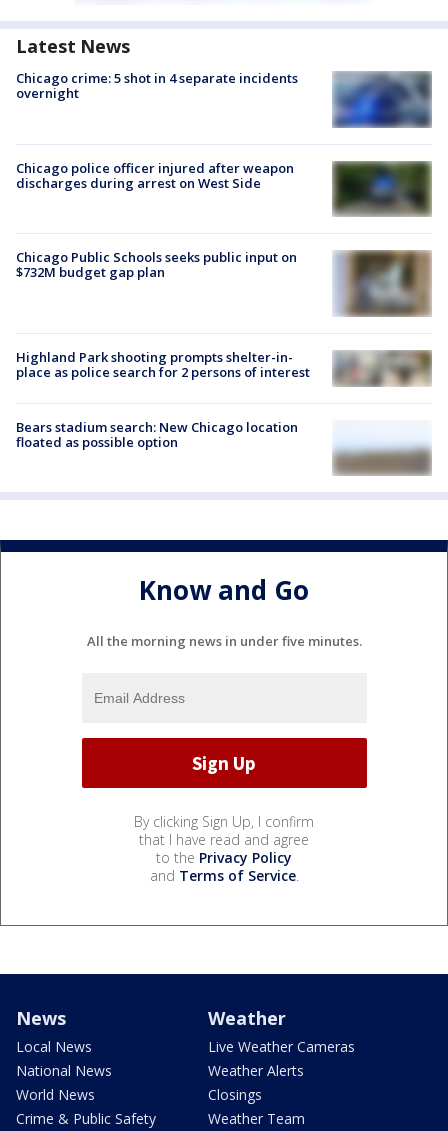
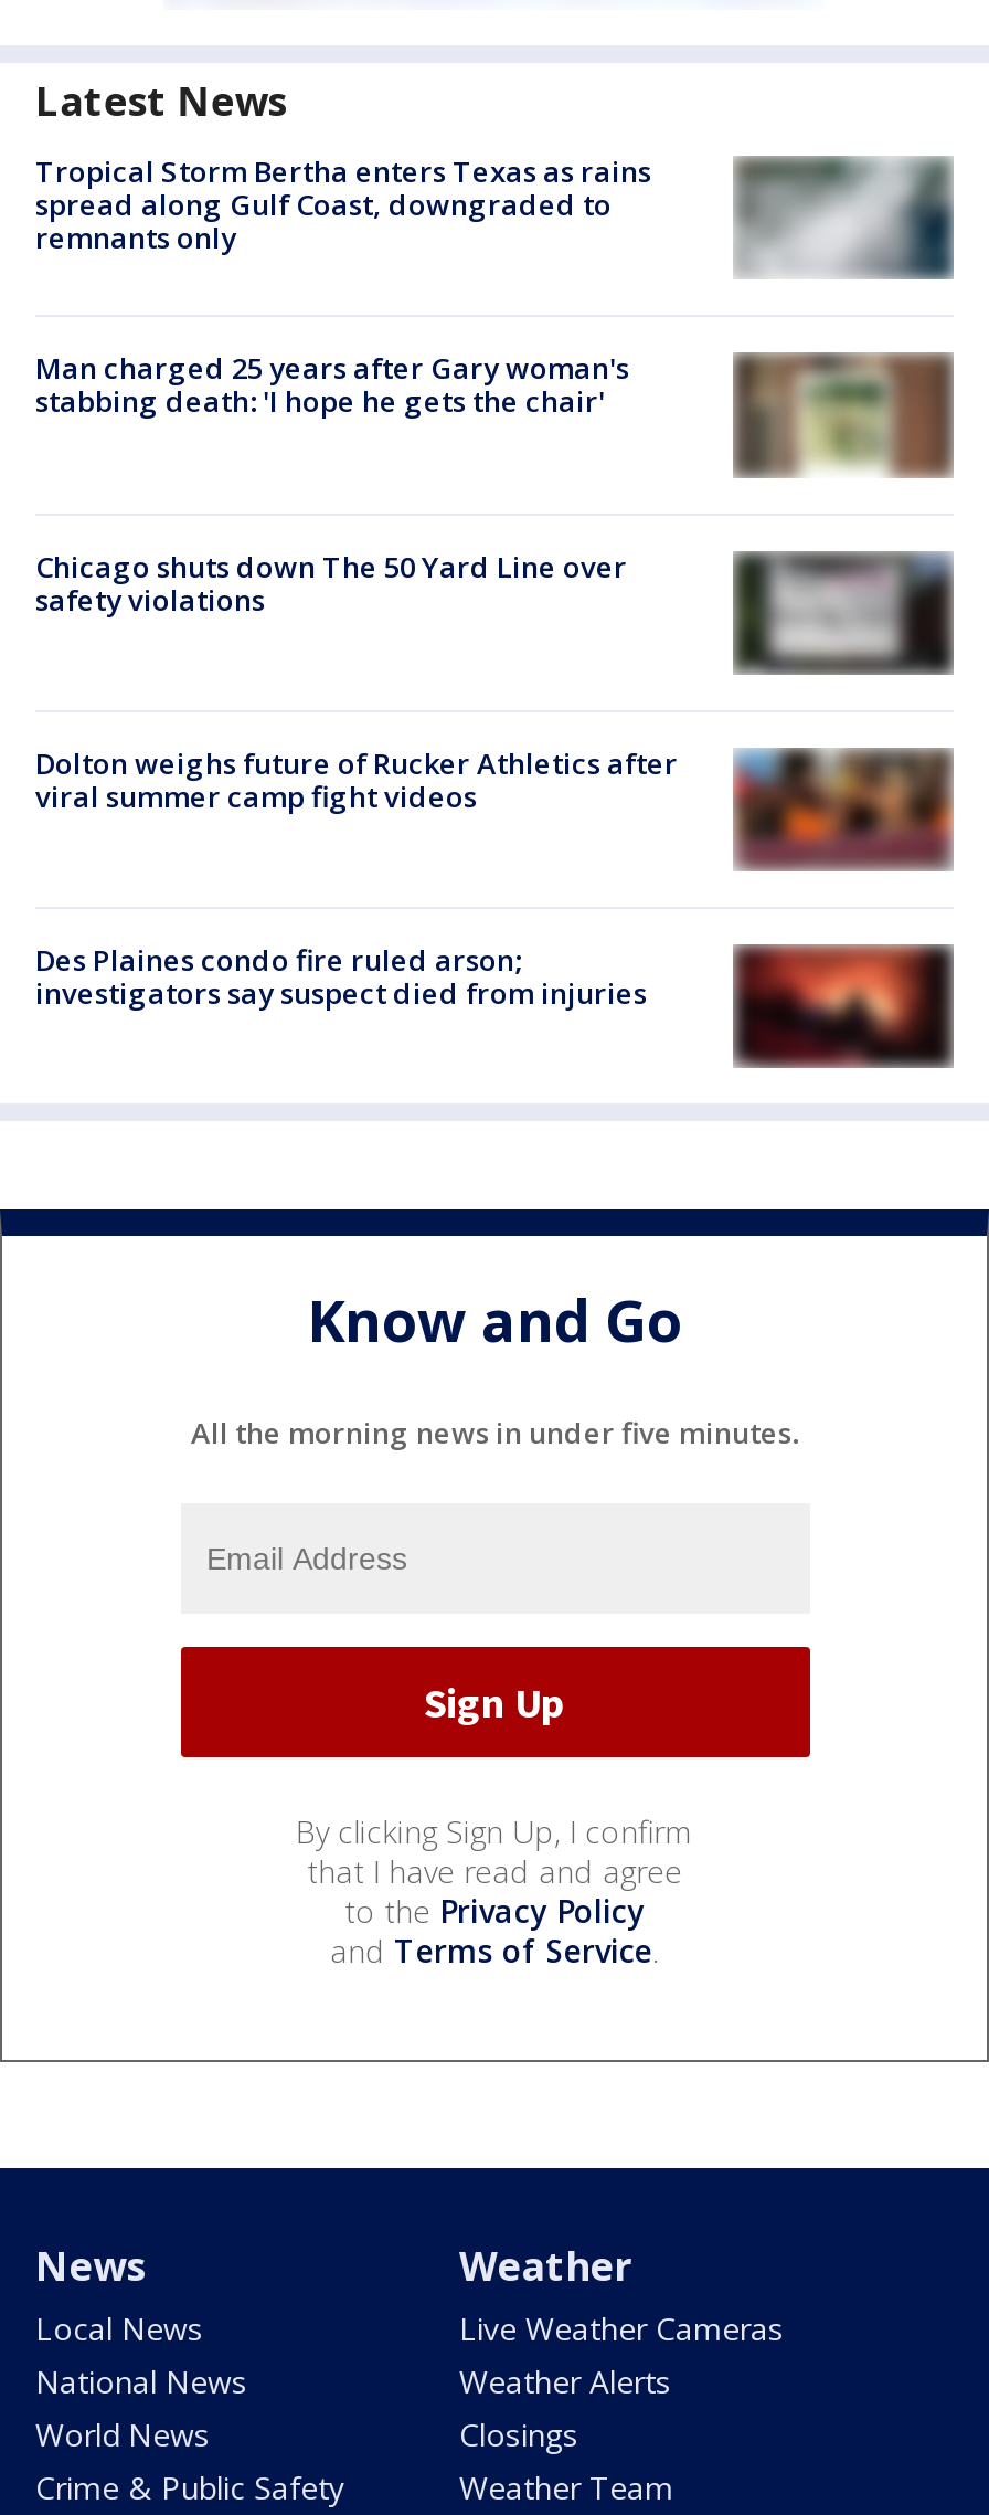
- [image]
- Chicago crime: 5 shot in 4 separate incidents
- overnight
+ [image]
+ Tropical Storm Bertha enters Texas as rains
+ spread along Gulf Coast, downgraded to
+ remnants only

- Chicago police officer injured after weapon
- discharges during arrest on West Side
+ Man charged 25 years after Gary woman's
+ stabbing death: 'I hope he gets the chair'

- [image]
+ [image]

- Chicago Public Schools seeks public input on
- $732M budget gap plan
+ Chicago shuts down The 50 Yard Line over
+ safety violations

- [image]
+ [image]

- [image]
- Highland Park shooting prompts shelter-in-
- place as police search for 2 persons of interest
+ [image]
+ Dolton weighs future of Rucker Athletics after
+ viral summer camp fight videos

- [image]
- Bears stadium search: New Chicago location
- floated as possible option
+ [image]
+ Des Plaines condo fire ruled arson;
+ investigators say suspect died from injuries
